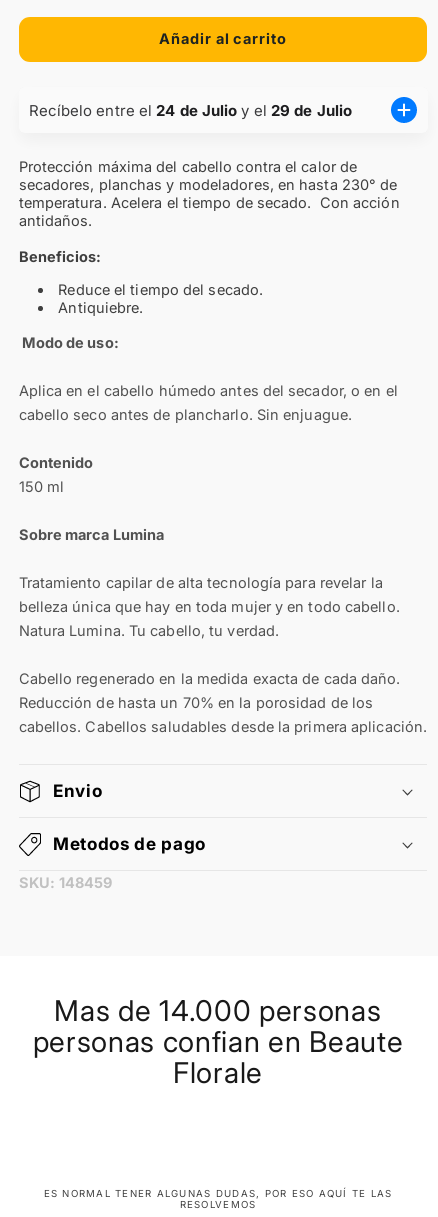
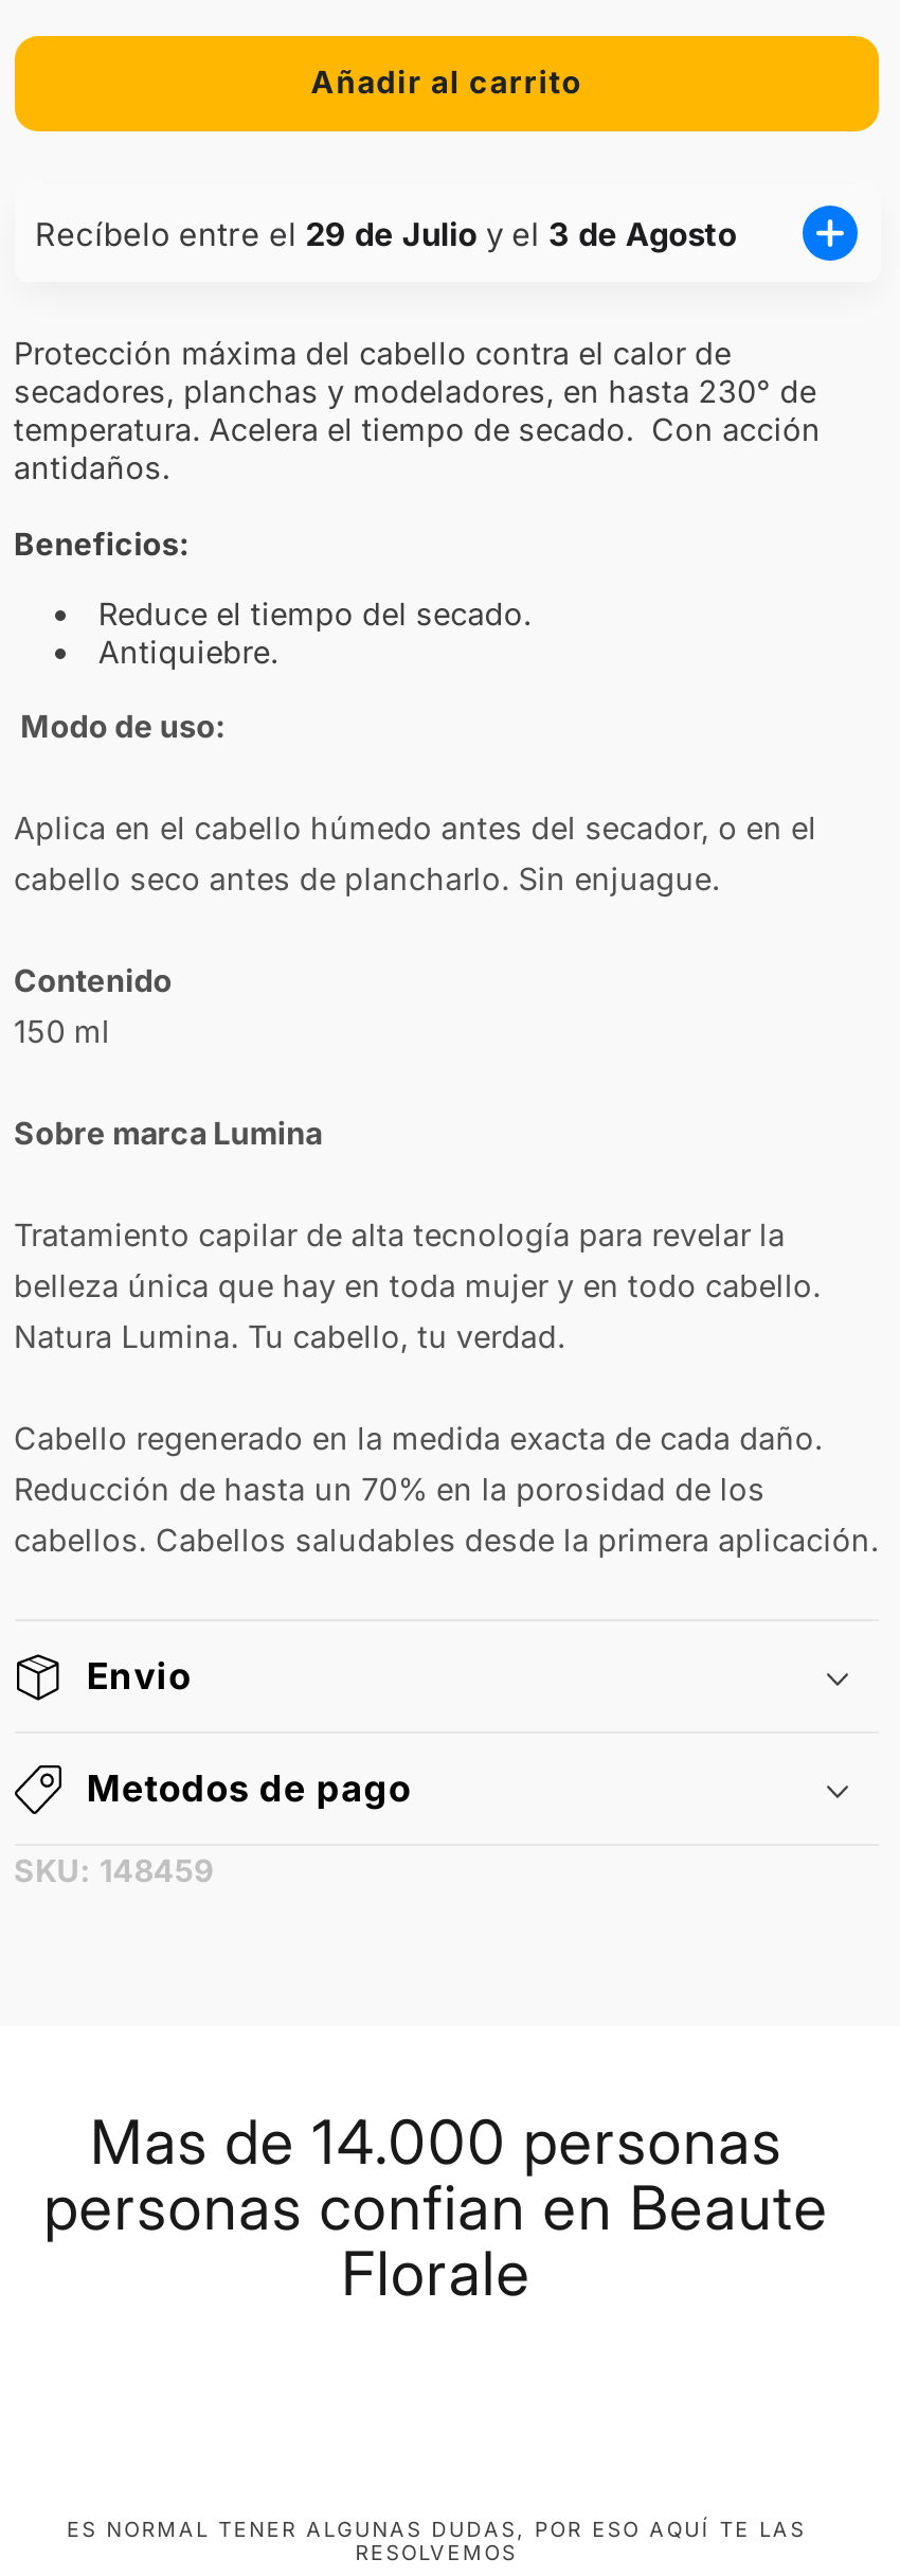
- Recíbelo entre el 24 de Julio y el 29 de Julio
+ Recíbelo entre el 29 de Julio y el 3 de Agosto
